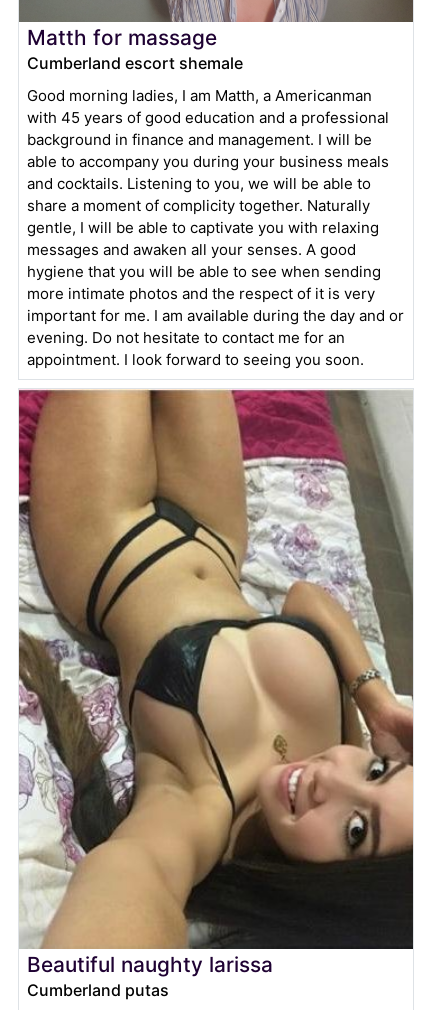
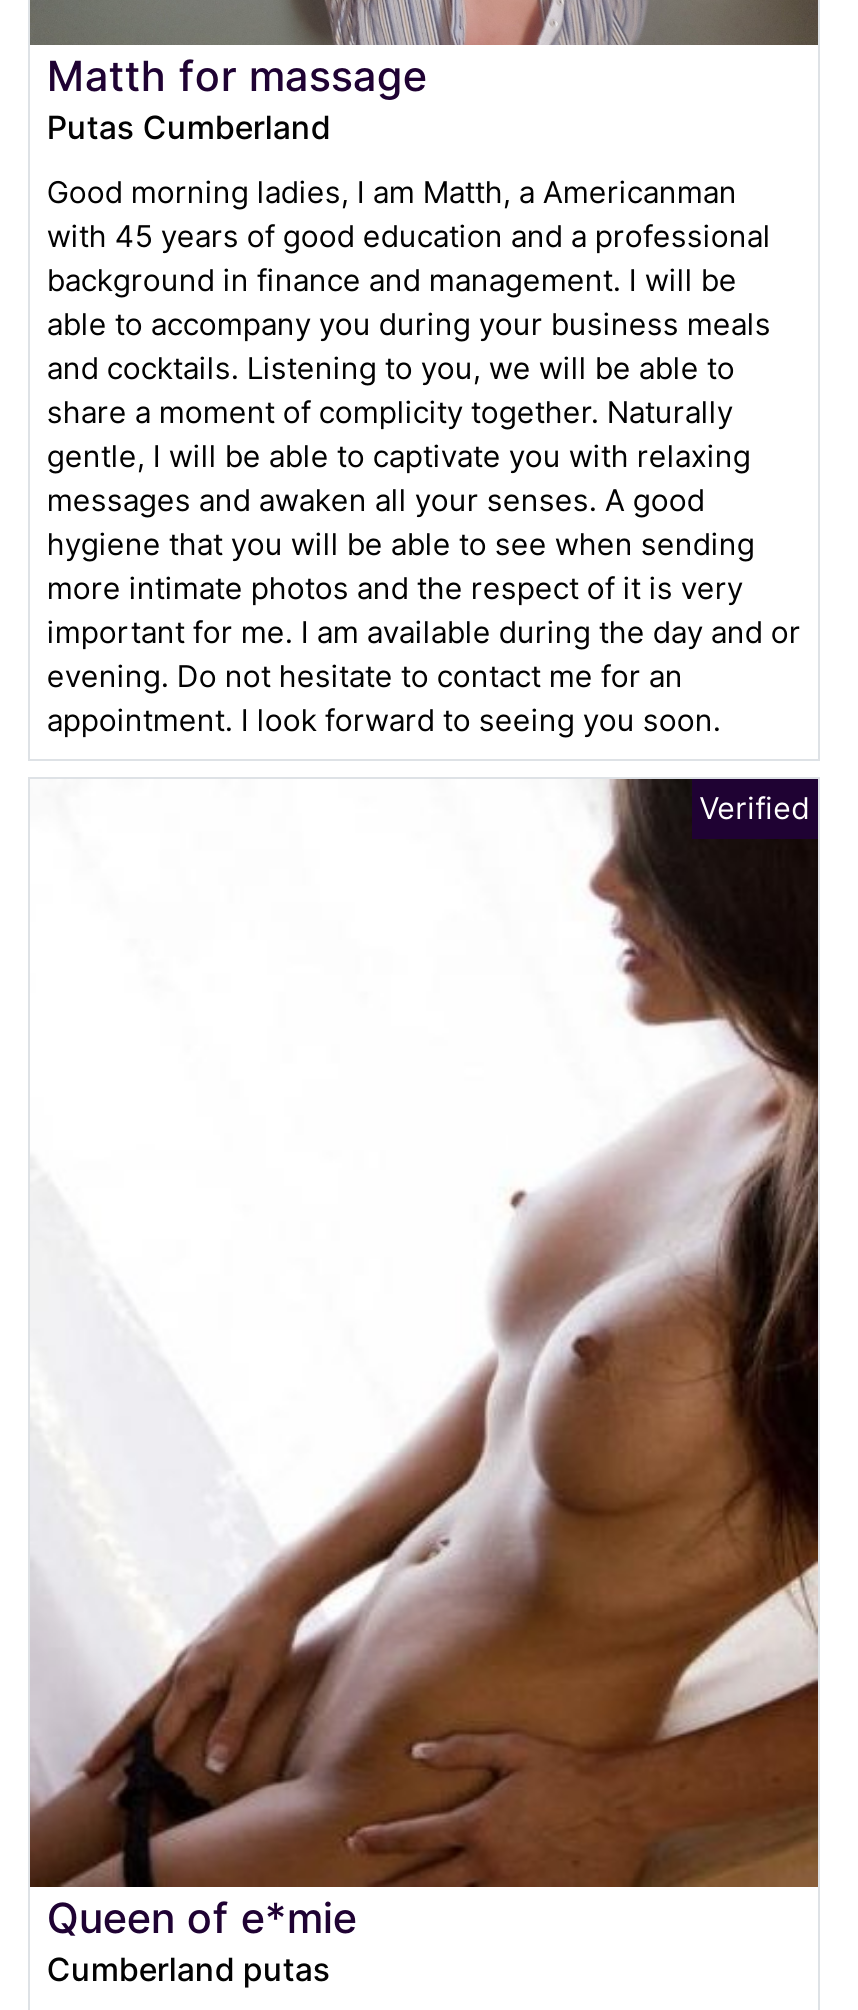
- Cumberland escort shemale
+ Putas Cumberland

- [image]
- Beautiful naughty larissa
+ [image]
+ Queen of e*mie
